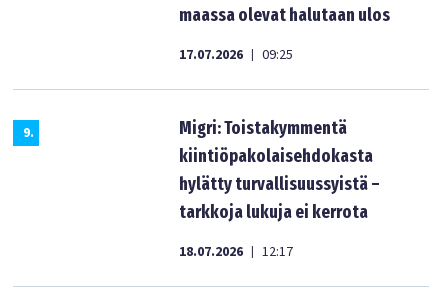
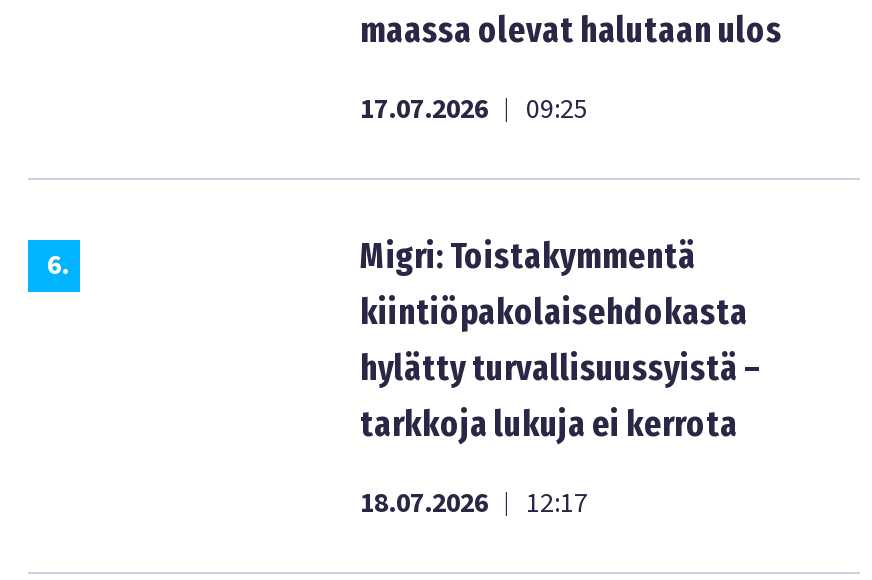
- 9.
+ 6.
